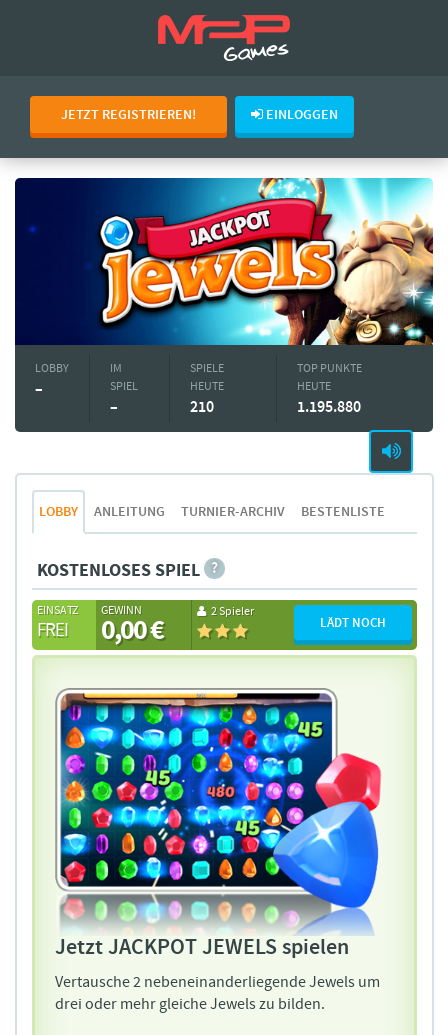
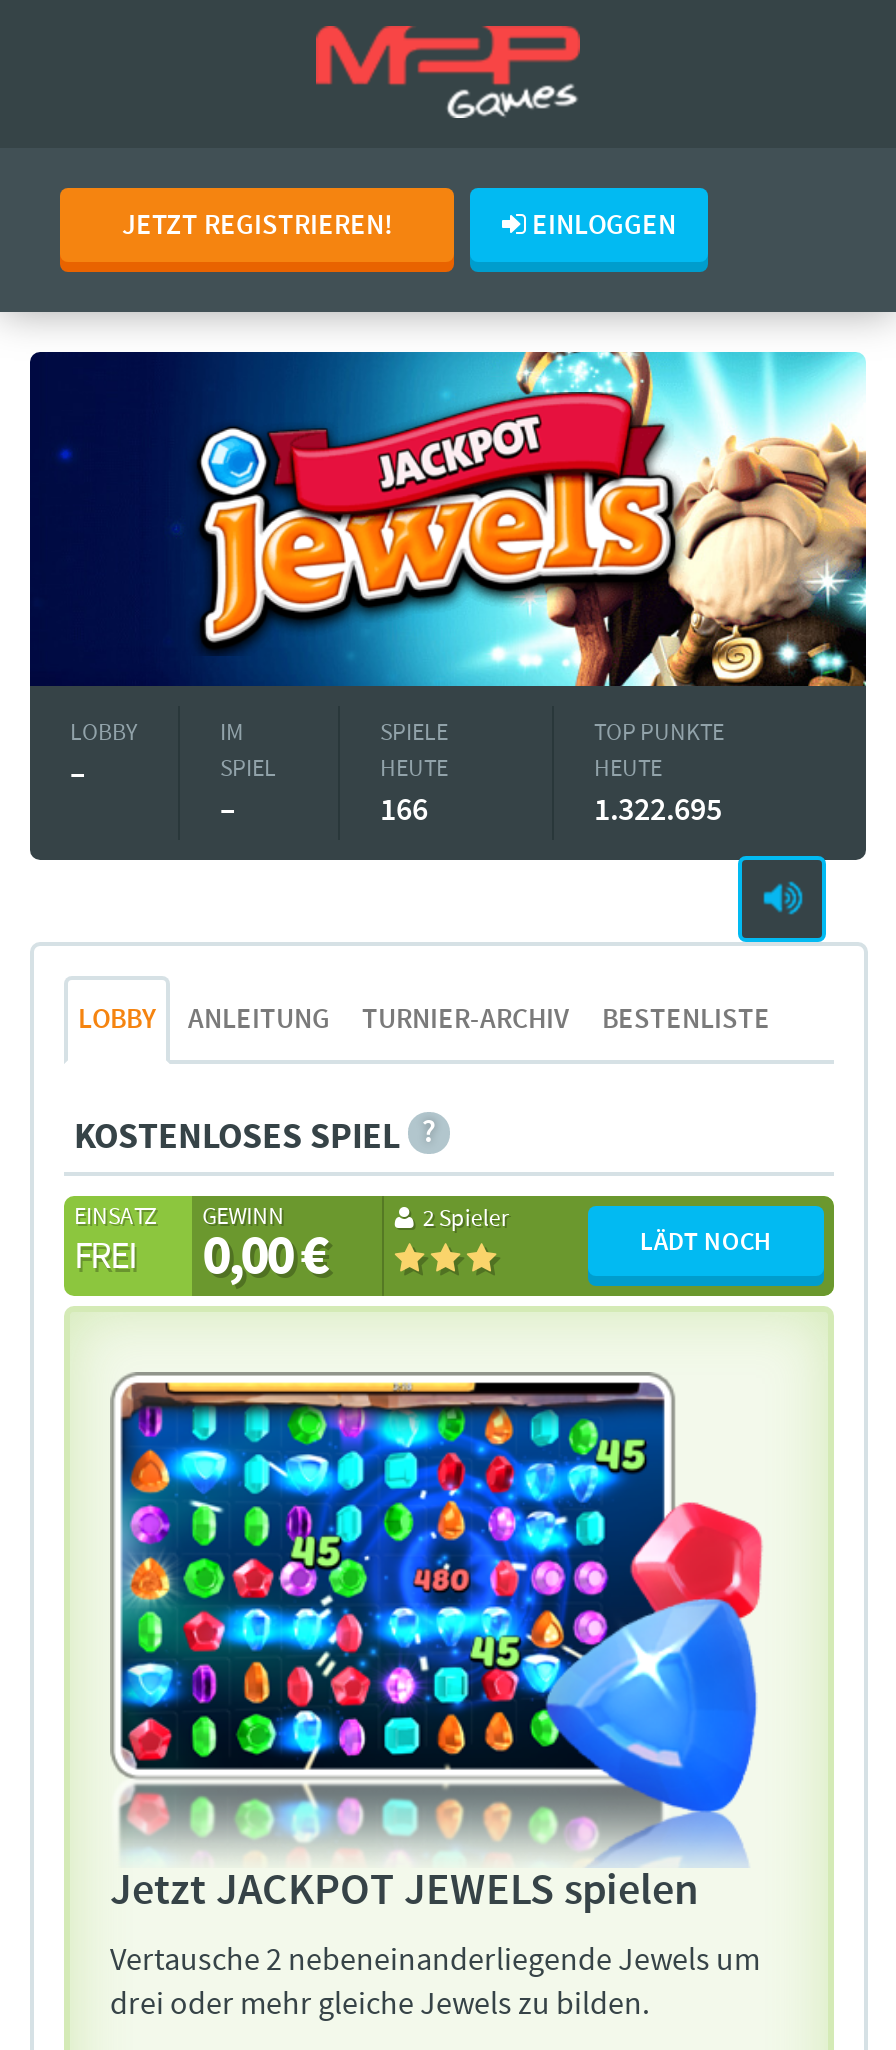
- 210
+ 166

- 1.195.880
+ 1.322.695
